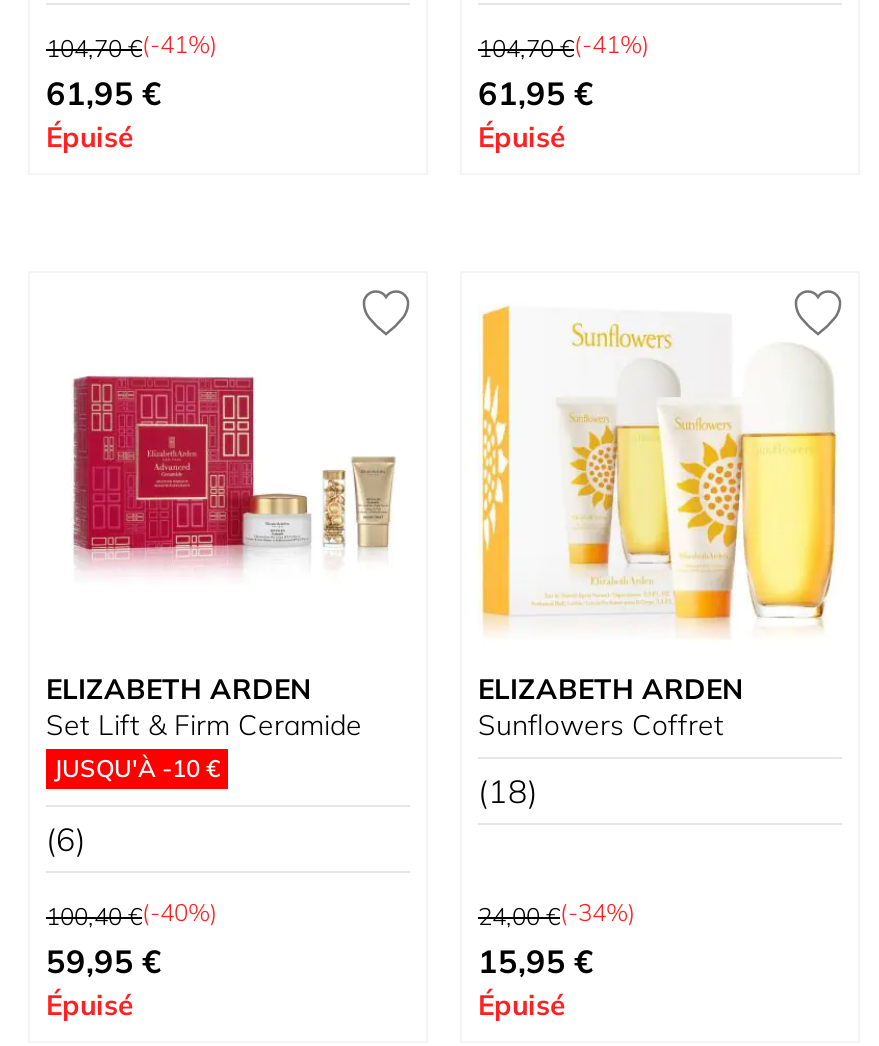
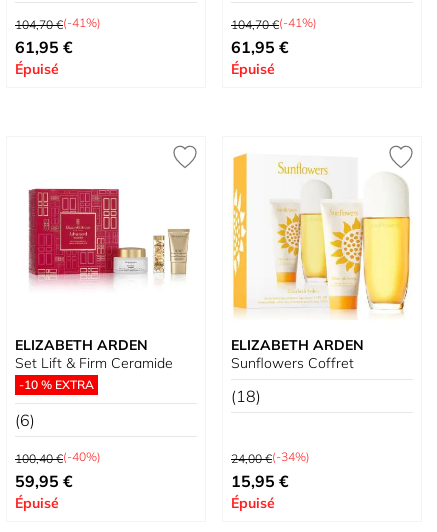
- JUSQU'À -10 €
+ -10 % EXTRA
